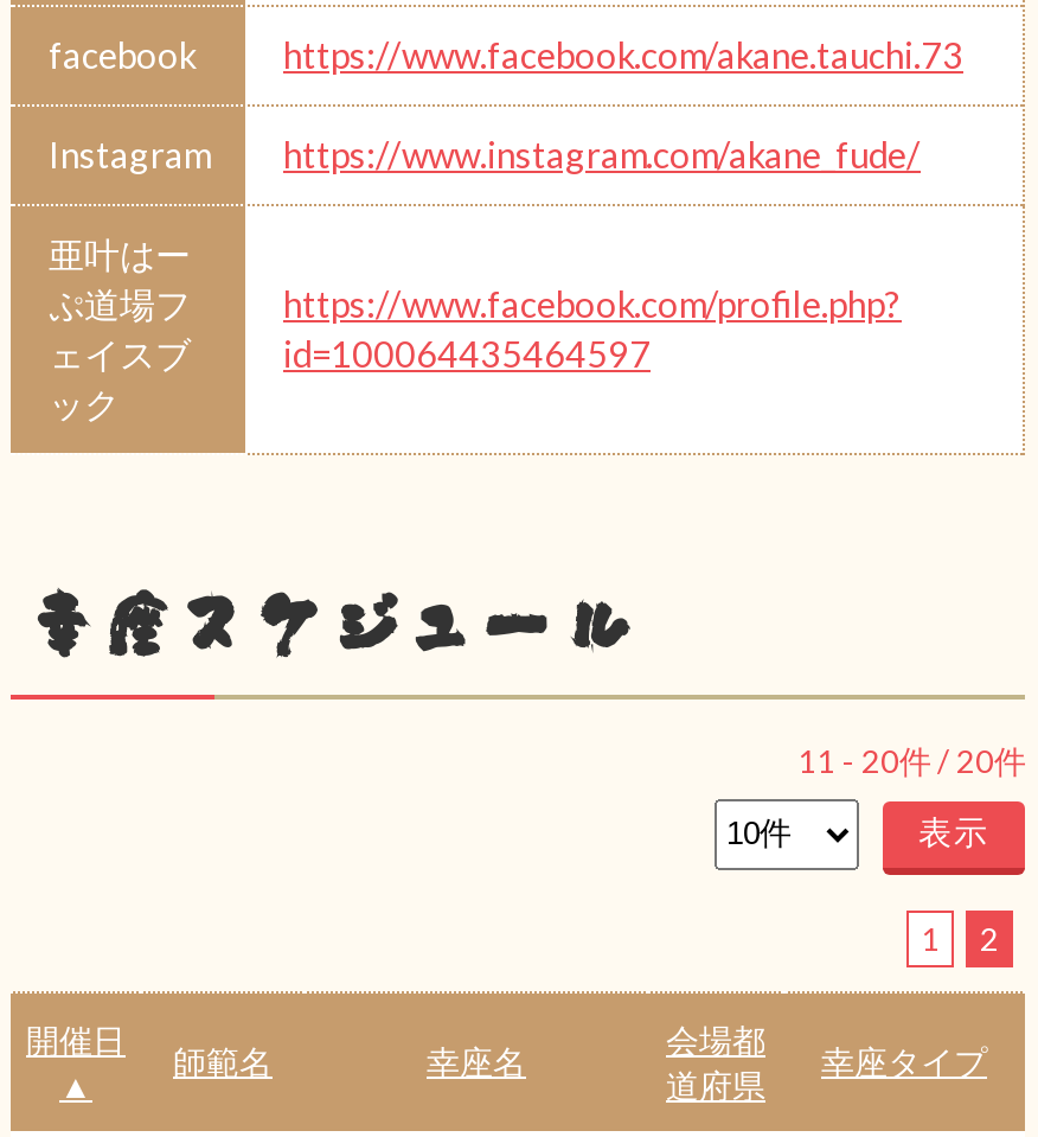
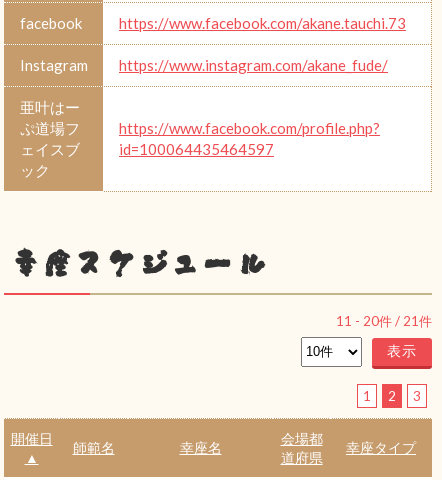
- 11 - 20件 / 20件
+ 11 - 20件 / 21件

+ 3
